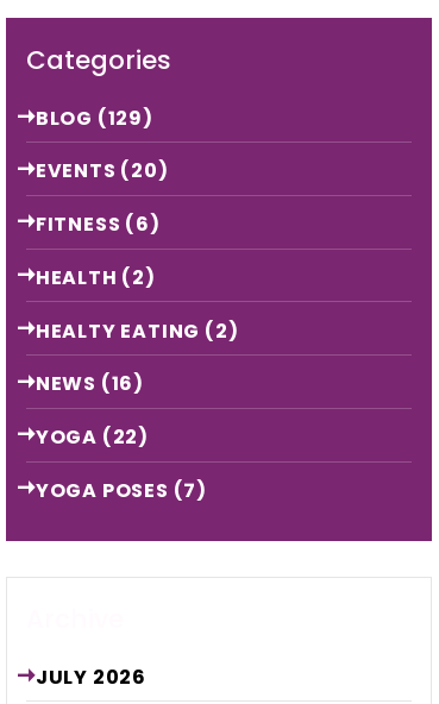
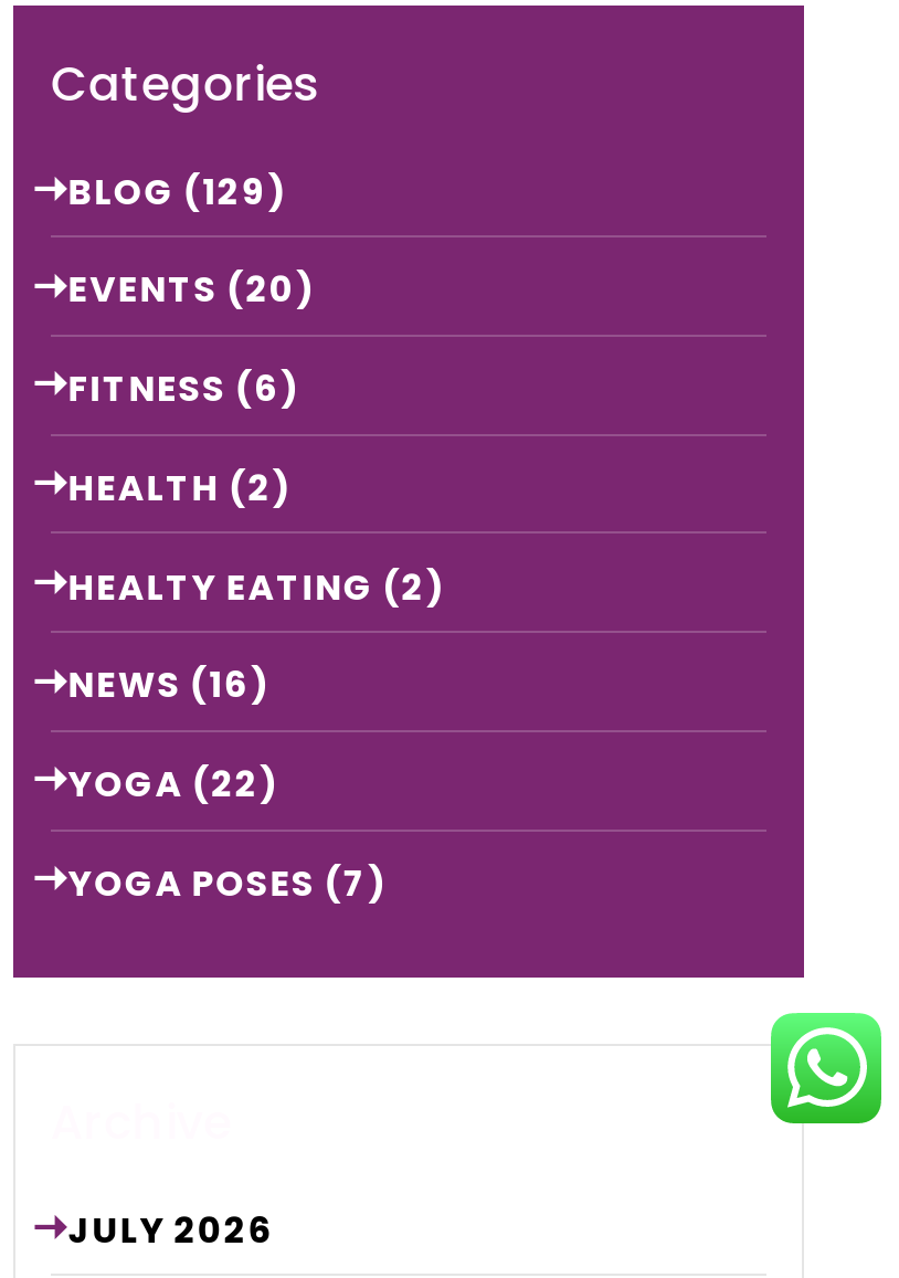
+ [image]
